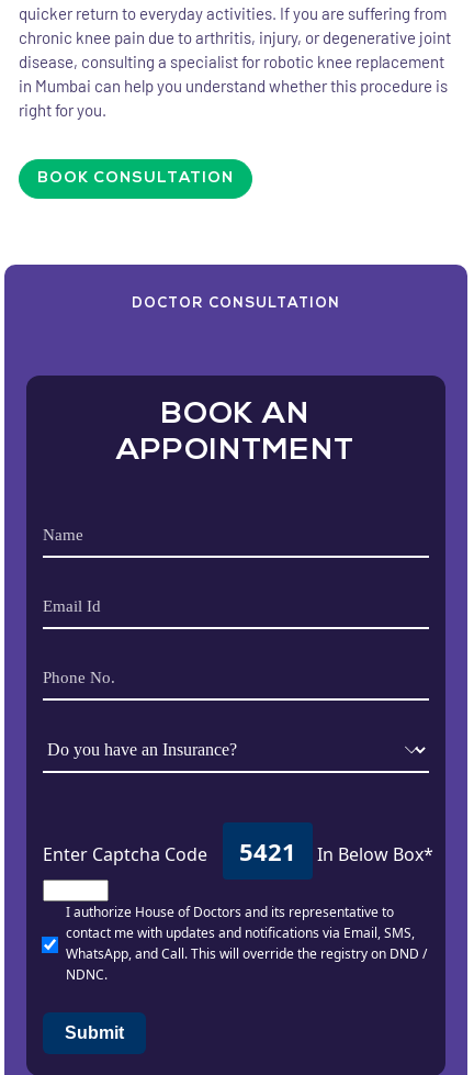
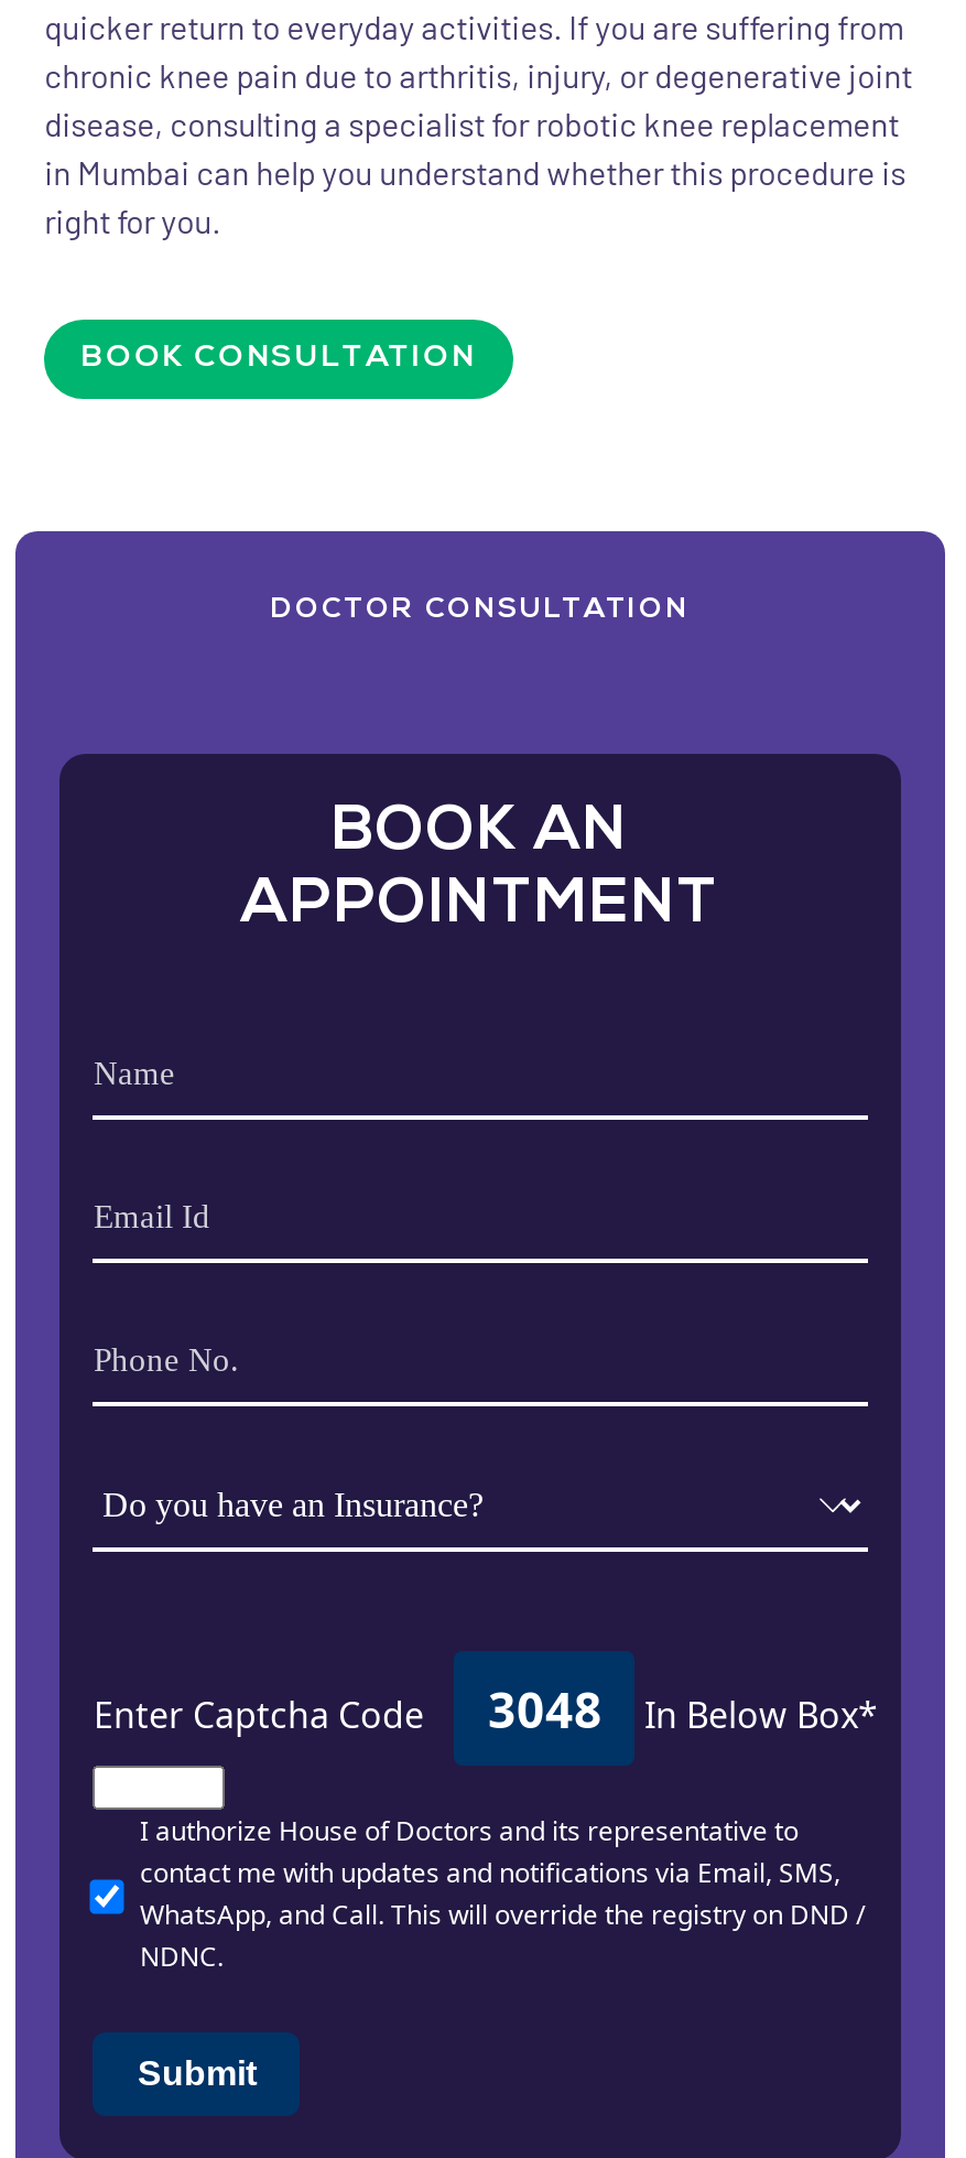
- Enter Captcha Code 5421 In Below Box*
+ Enter Captcha Code 3048 In Below Box*
